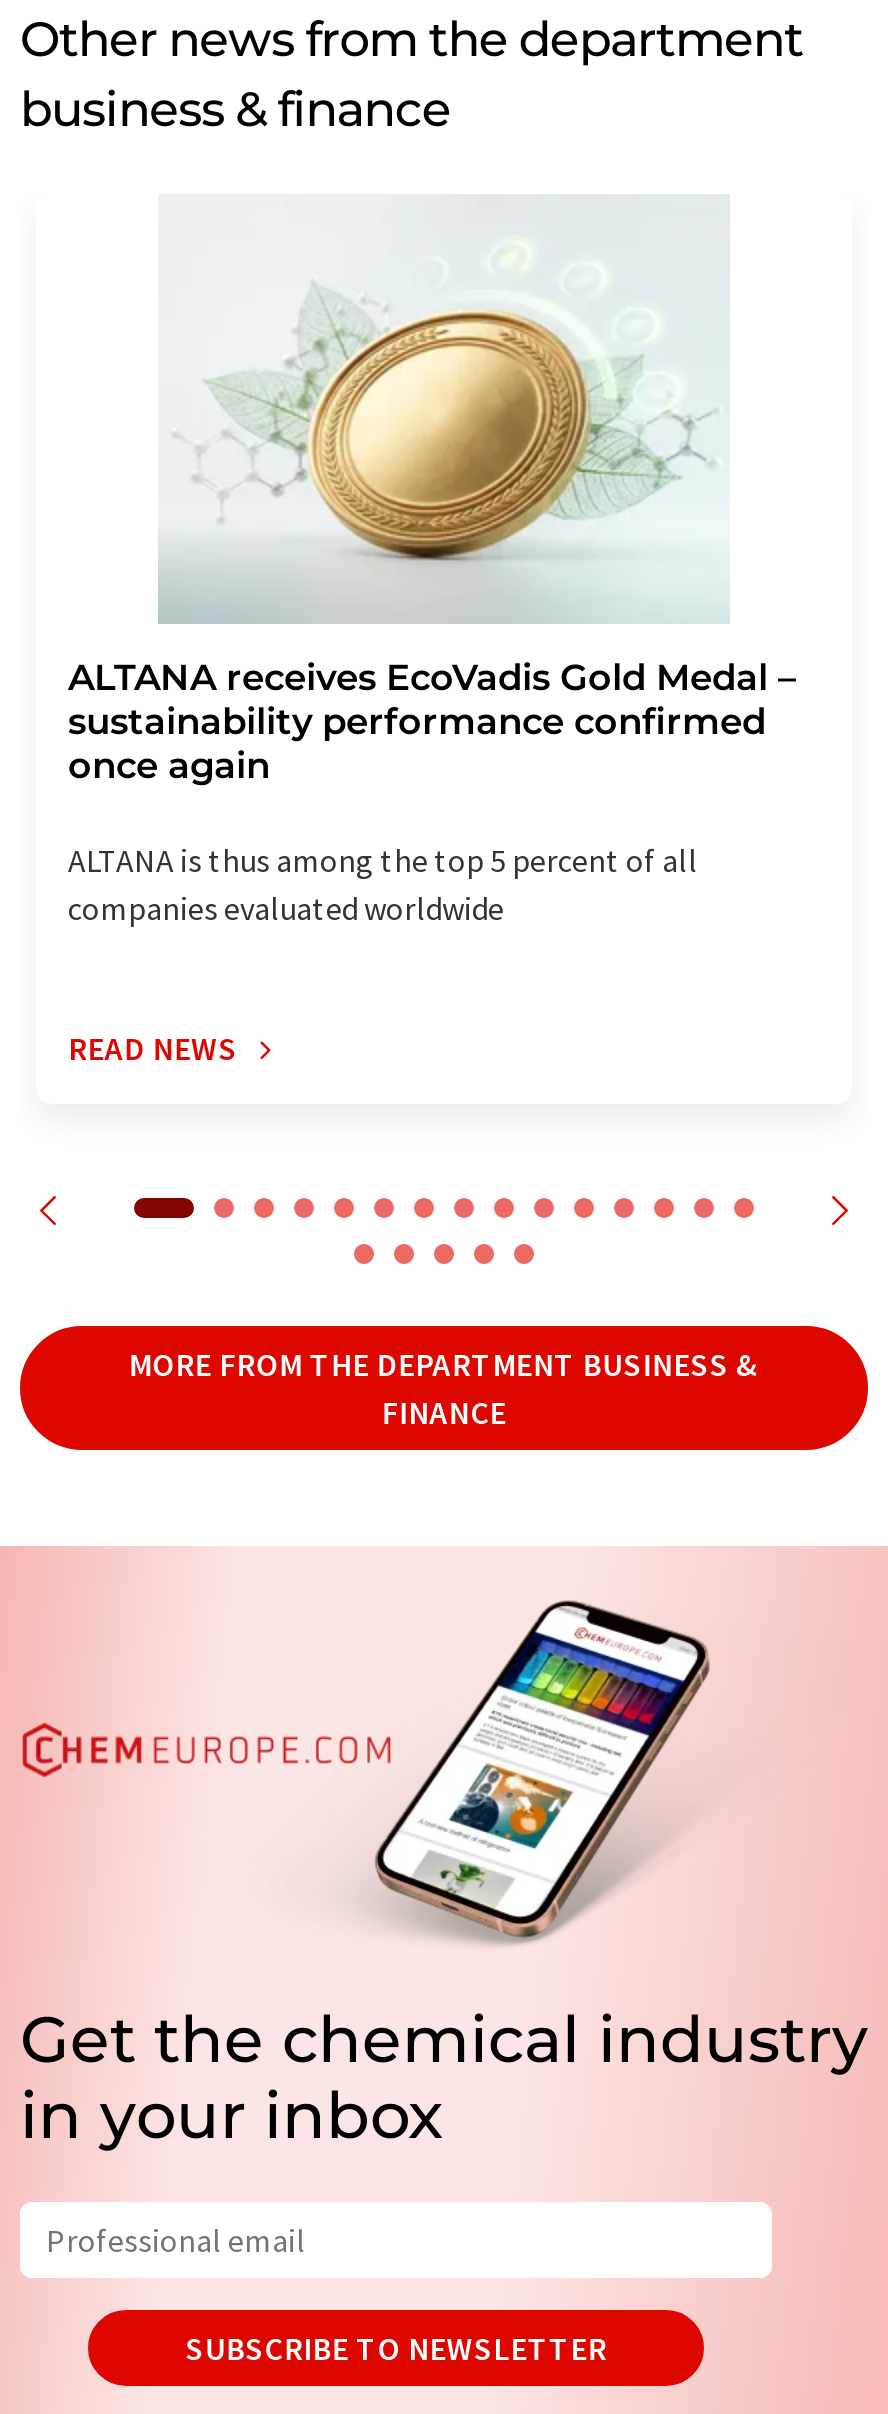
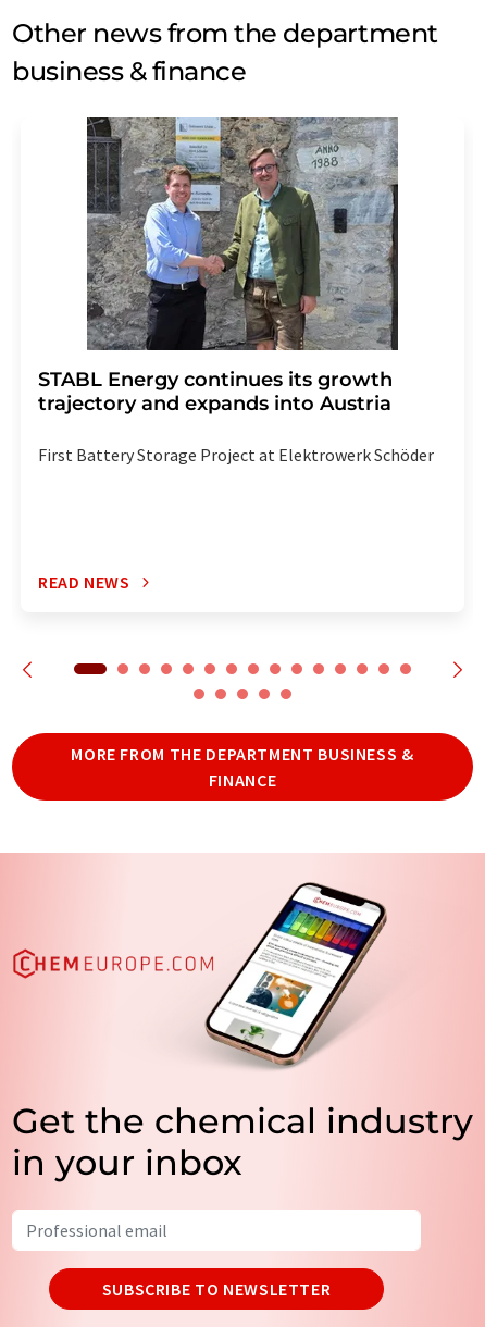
- [image]
- ALTANA receives EcoVadis Gold Medal –
- sustainability performance confirmed
- once again
+ [image]
+ STABL Energy continues its growth
+ trajectory and expands into Austria

- ALTANA is thus among the top 5 percent of all
- companies evaluated worldwide
+ First Battery Storage Project at Elektrowerk Schöder
